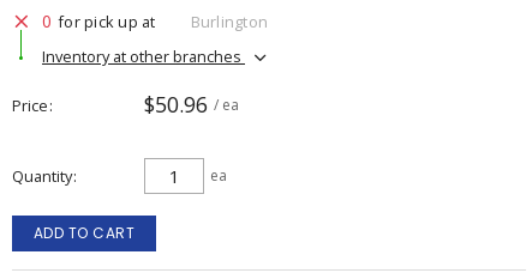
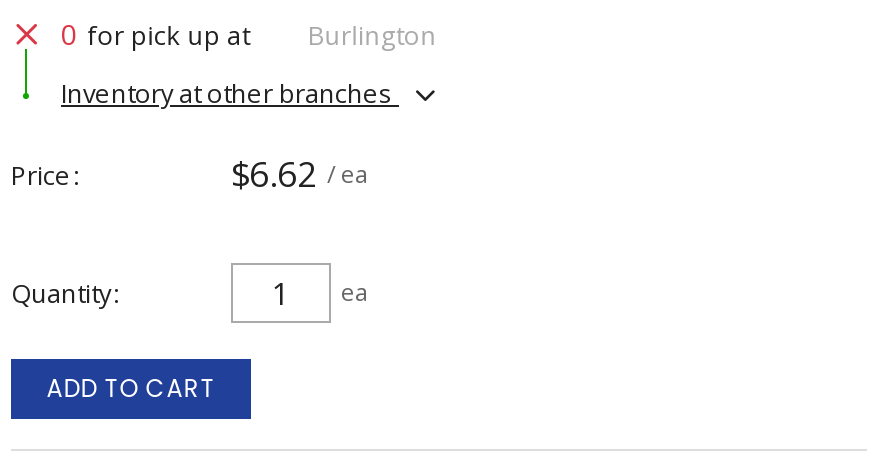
- $50.96 / ea
+ $6.62 / ea
